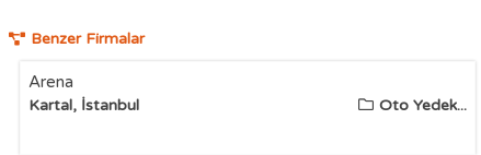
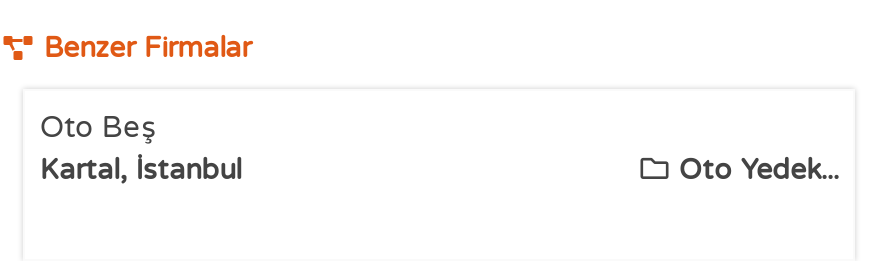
- Arena
+ Oto Beş
